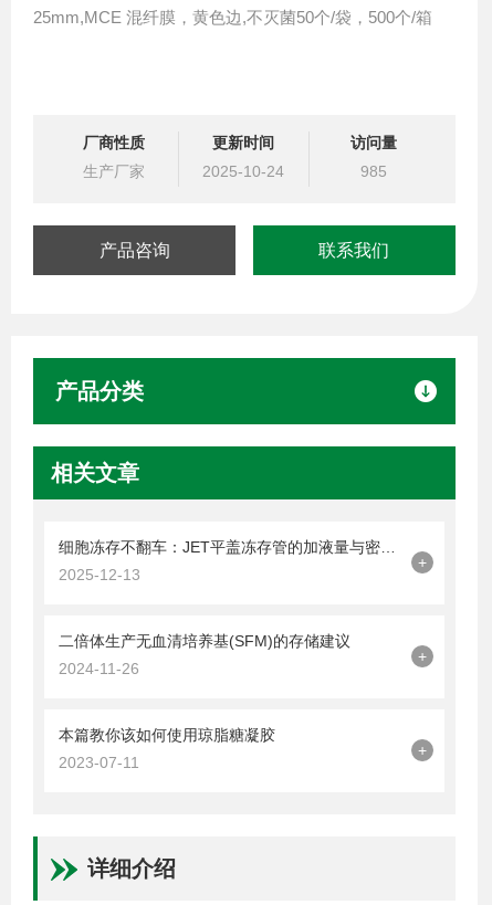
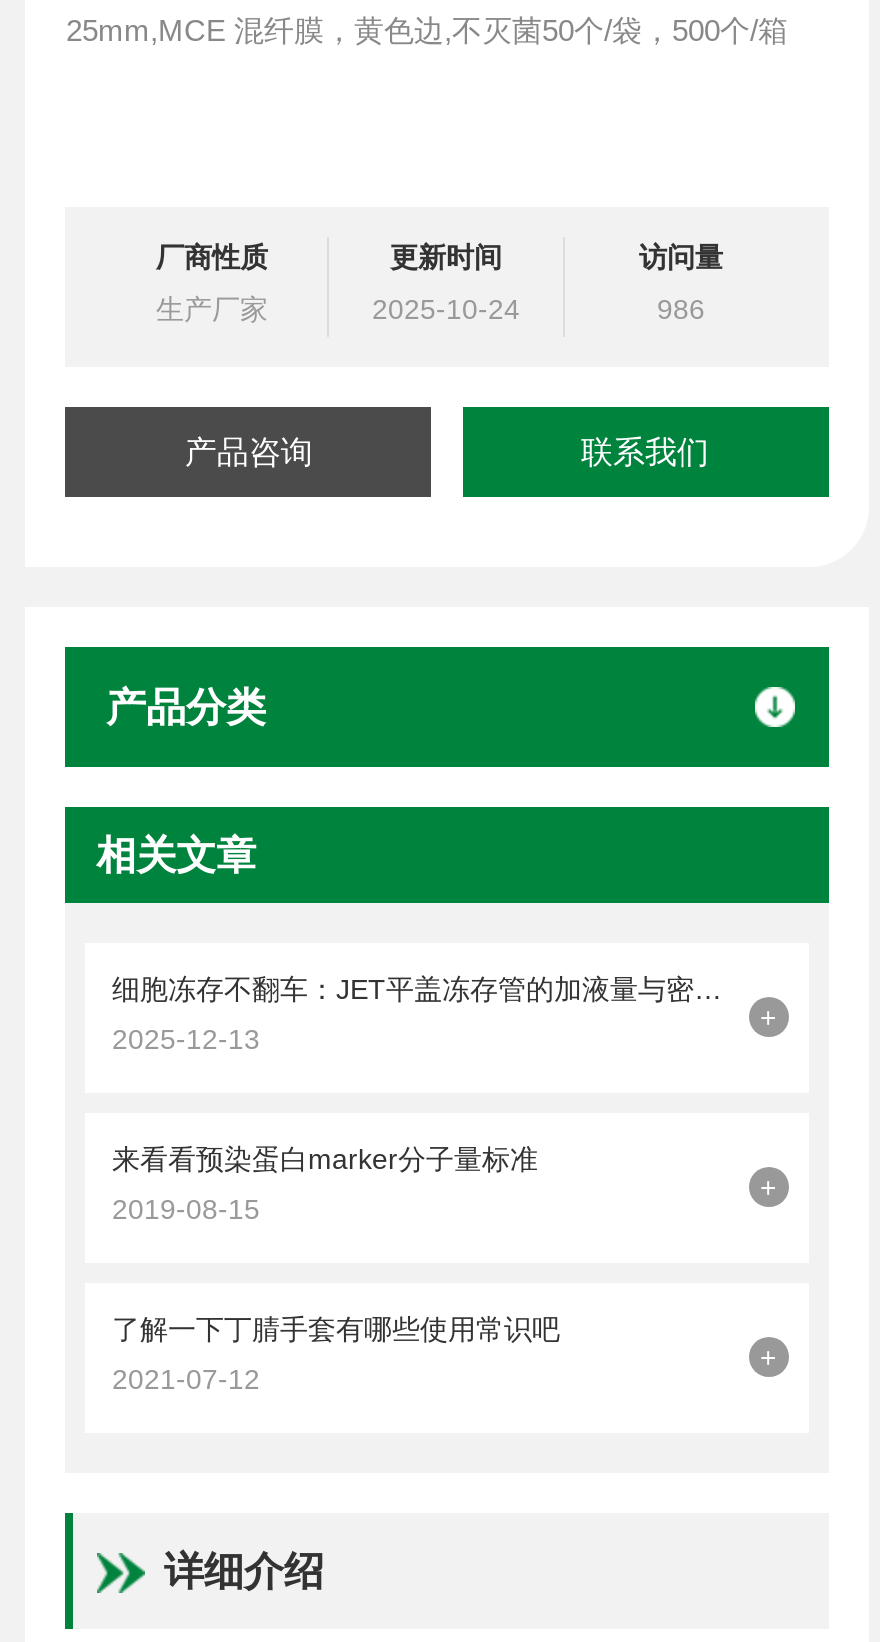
- 985
+ 986

- 二倍体生产无血清培养基(SFM)的存储建议
+ 来看看预染蛋白marker分子量标准

- 2024-11-26
+ 2019-08-15

- 本篇教你该如何使用琼脂糖凝胶
+ 了解一下丁腈手套有哪些使用常识吧

- 2023-07-11
+ 2021-07-12
